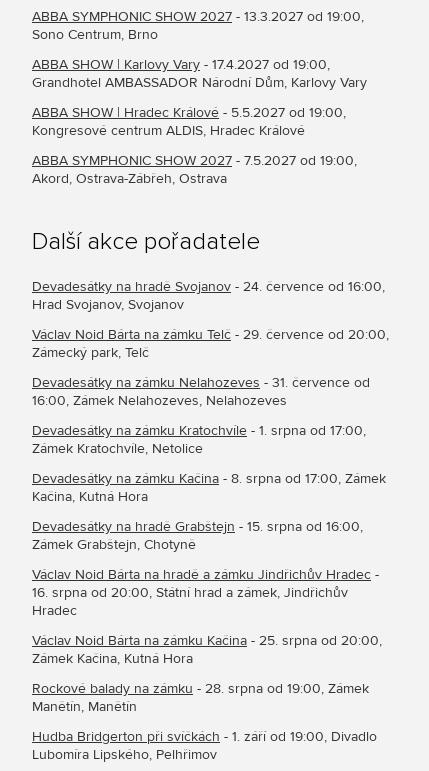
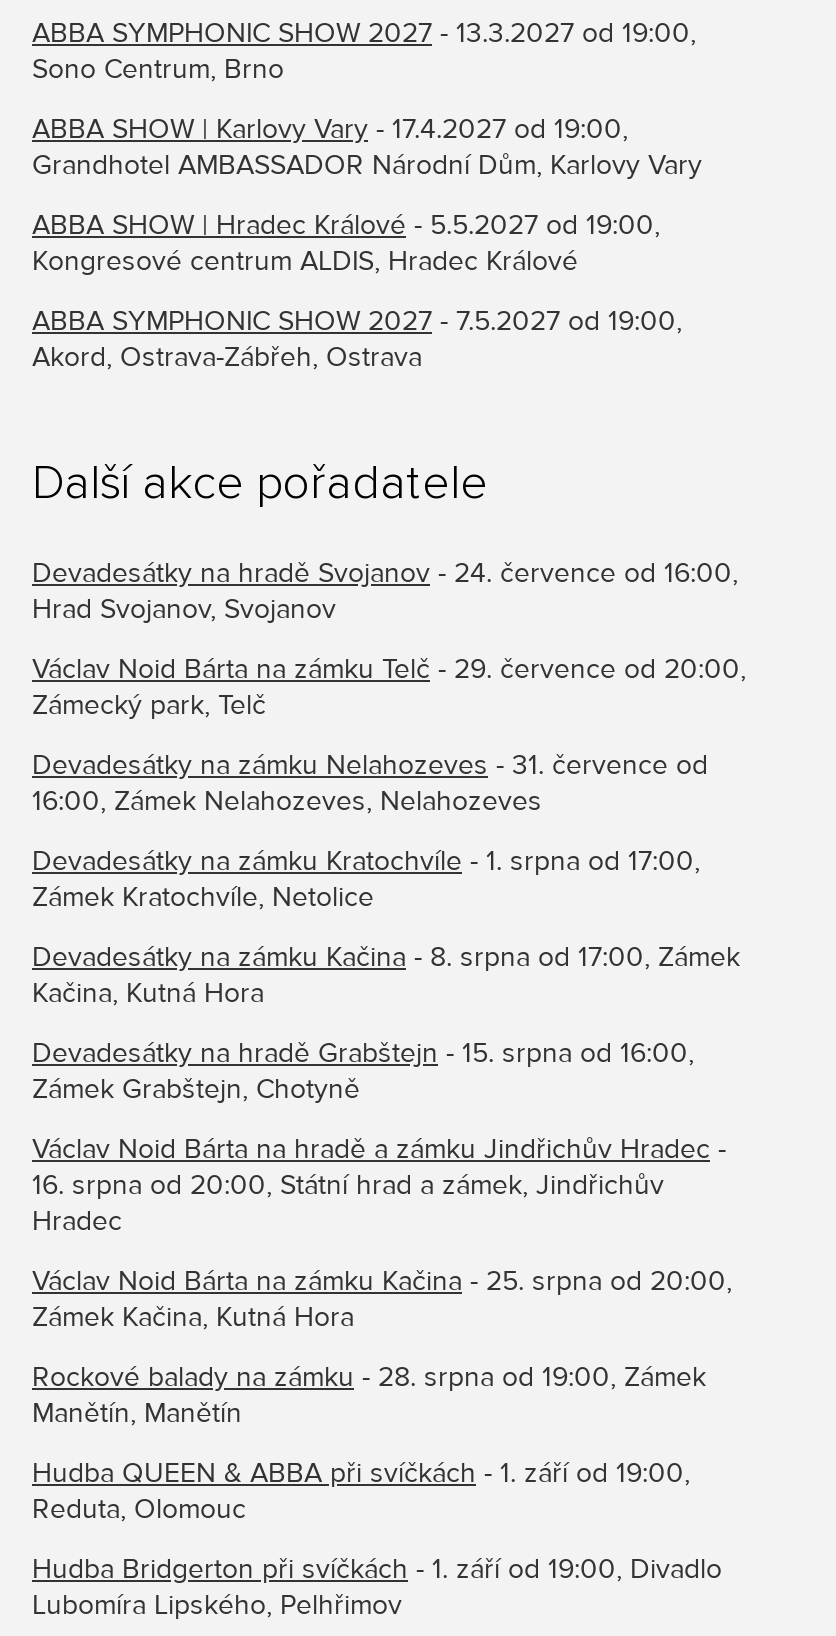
+ Hudba QUEEN & ABBA při svíčkách - 1. září od 19:00,
+ Reduta, Olomouc
